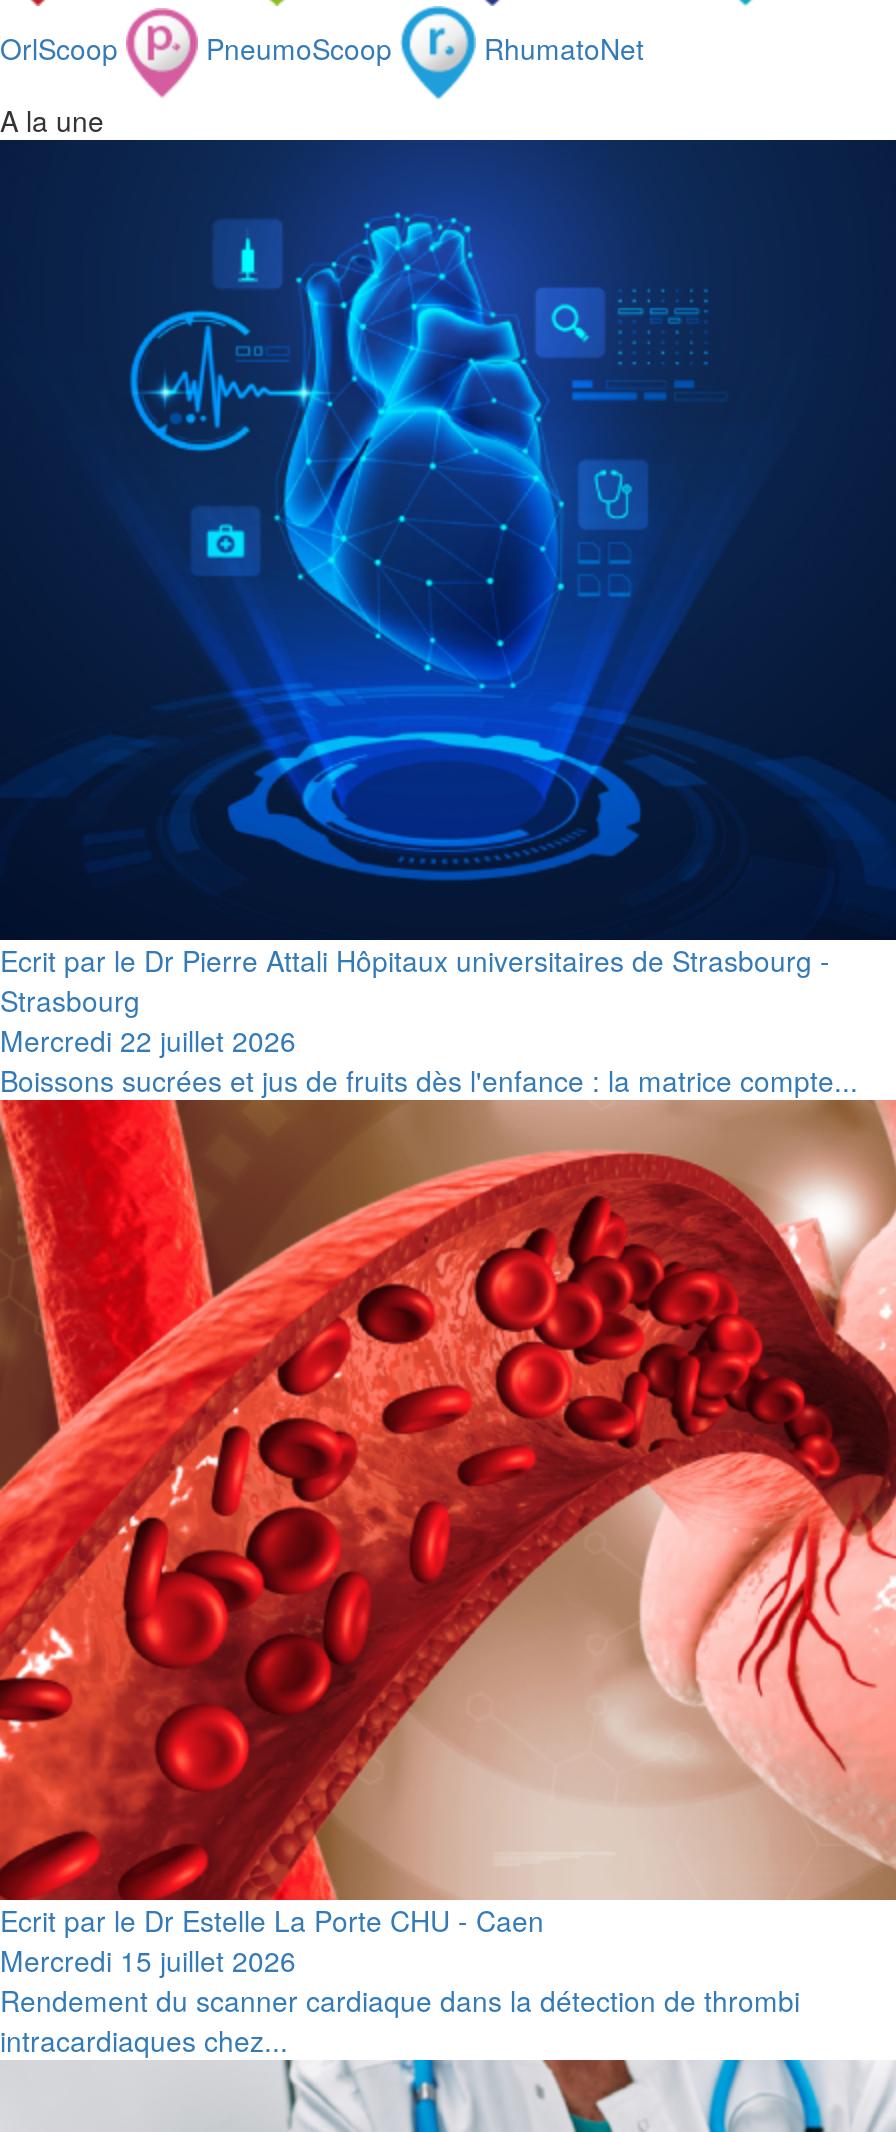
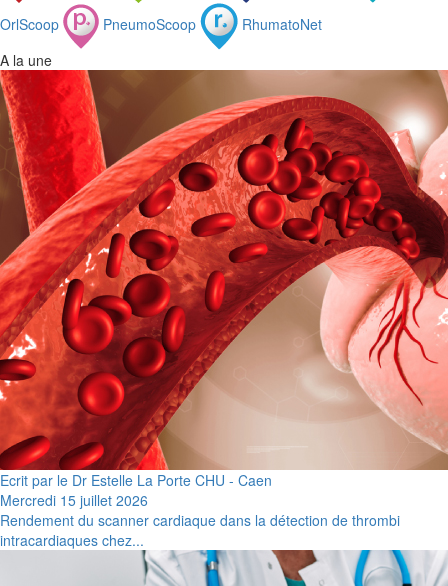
- [image]
- Ecrit par le Dr Pierre Attali Hôpitaux universitaires de Strasbourg -
- Strasbourg
- Mercredi 22 juillet 2026
- Boissons sucrées et jus de fruits dès l'enfance : la matrice compte...
